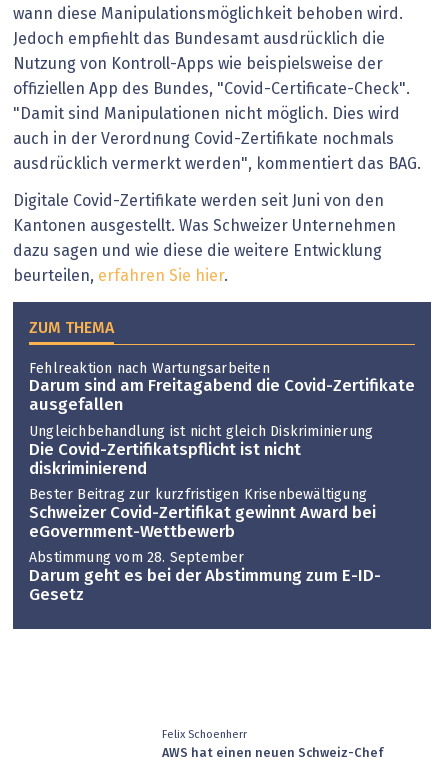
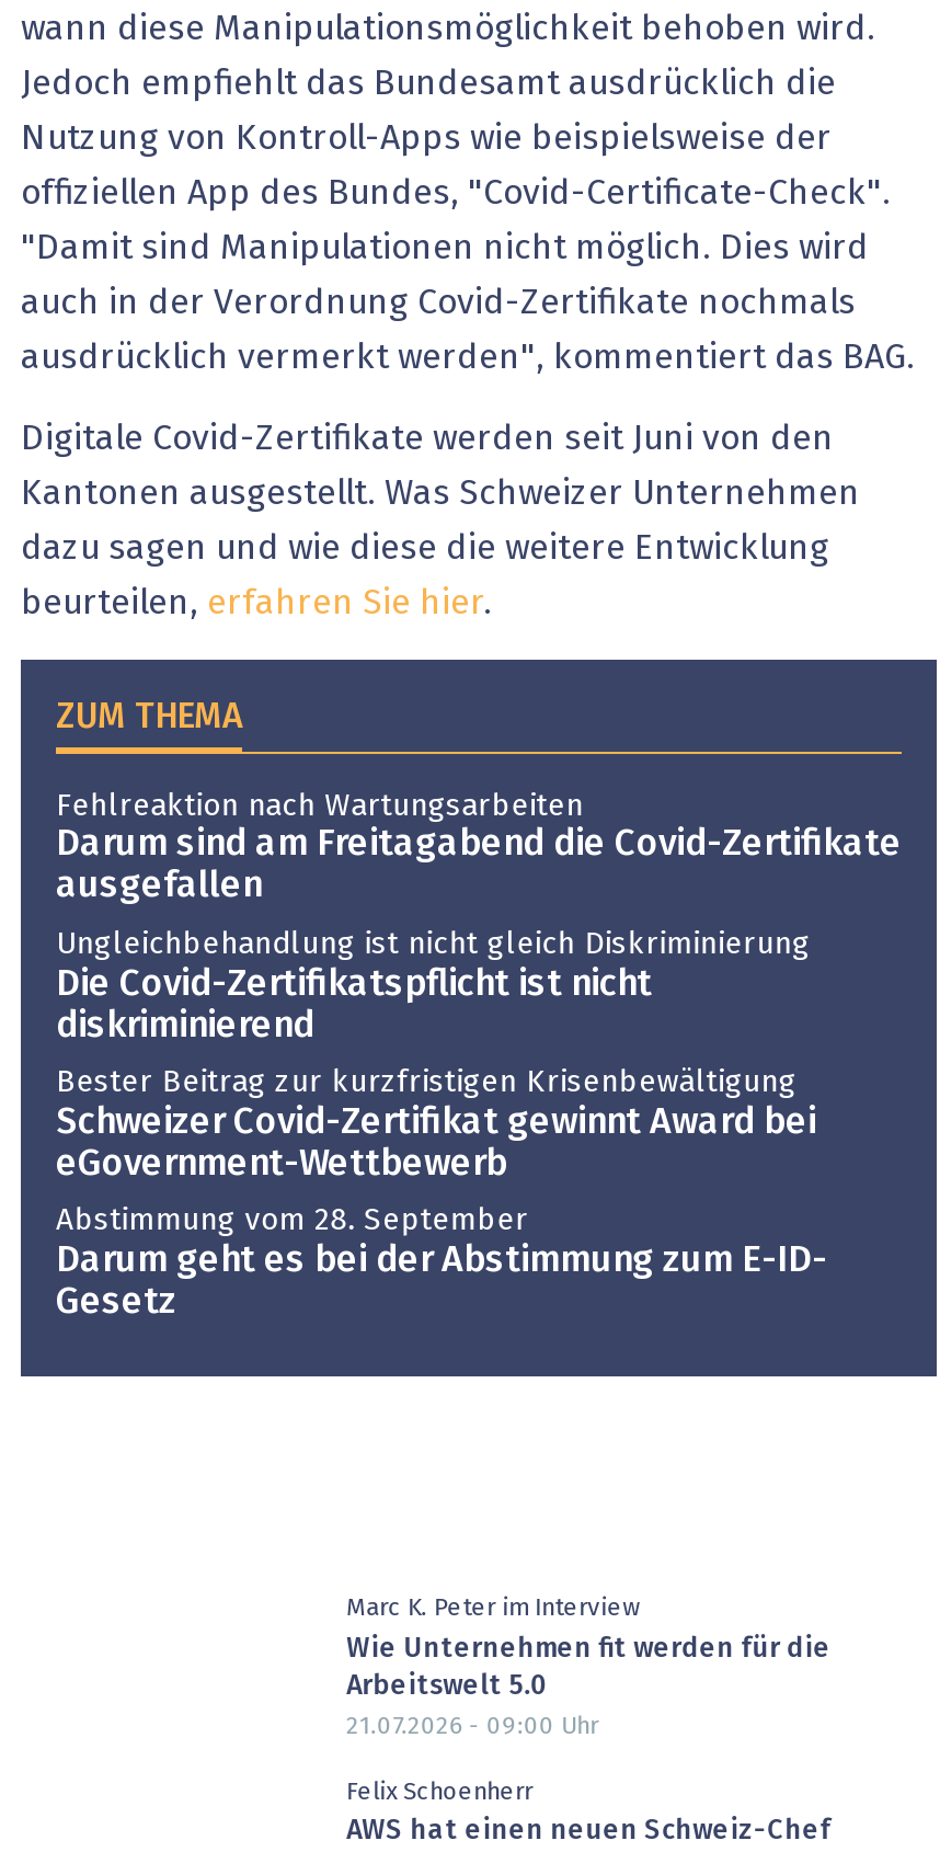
+ Marc K. Peter im Interview
+ Wie Unternehmen fit werden für die
+ Arbeitswelt 5.0
+ 21.07.2026 - 09:00 Uhr
